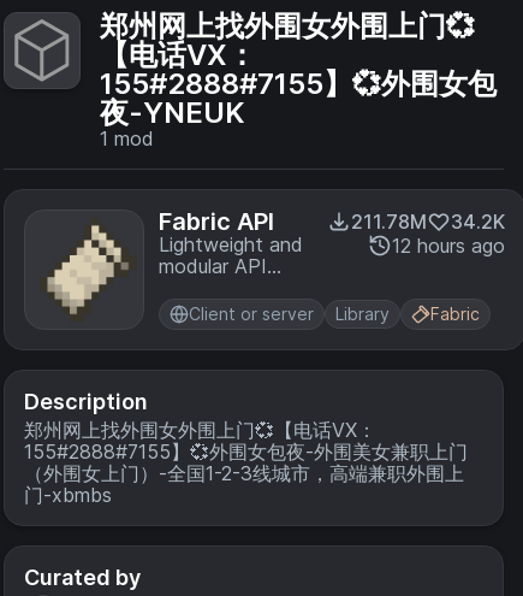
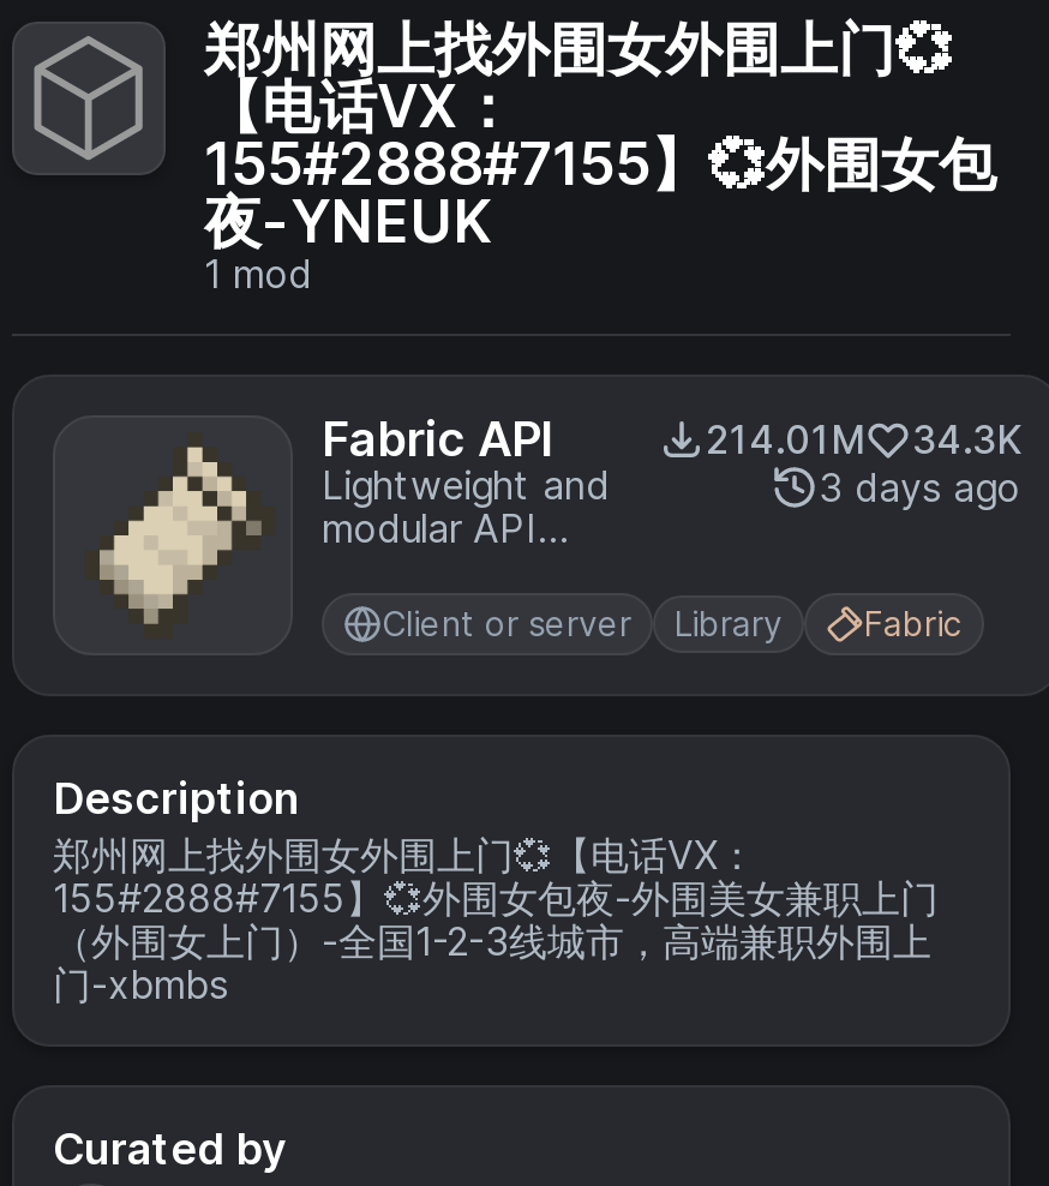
- 211.78M
- 34.2K
- 12 hours ago
+ 214.01M
+ 34.3K
+ 3 days ago
